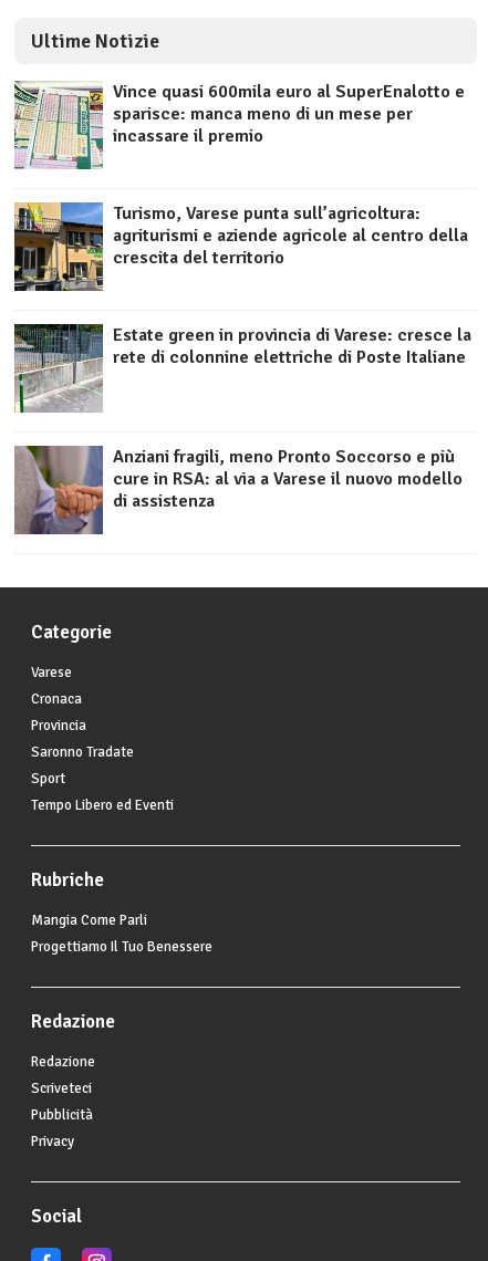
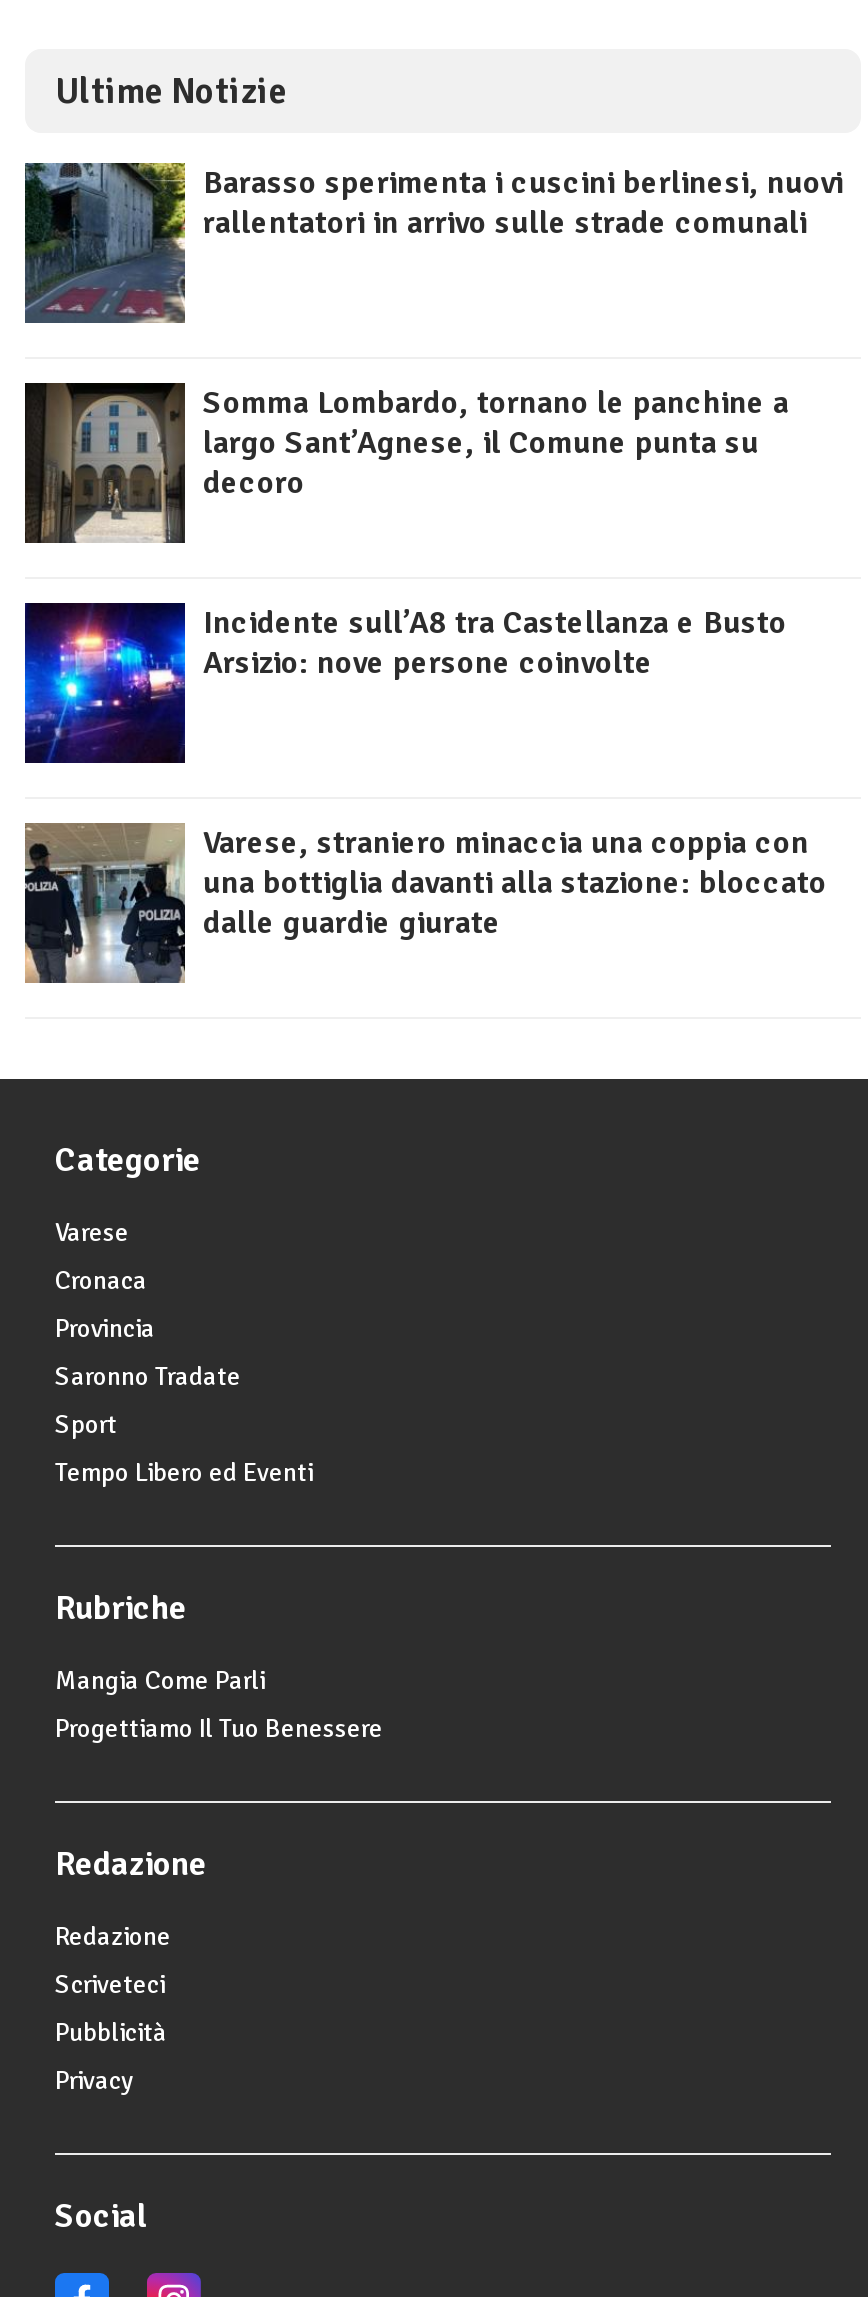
- [image]
- Vince quasi 600mila euro al SuperEnalotto e
- sparisce: manca meno di un mese per
- incassare il premio
+ [image]
+ Barasso sperimenta i cuscini berlinesi, nuovi
+ rallentatori in arrivo sulle strade comunali

- [image]
- Turismo, Varese punta sull’agricoltura:
- agriturismi e aziende agricole al centro della
- crescita del territorio
+ [image]
+ Somma Lombardo, tornano le panchine a
+ largo Sant’Agnese, il Comune punta su
+ decoro

- [image]
- Estate green in provincia di Varese: cresce la
- rete di colonnine elettriche di Poste Italiane
+ [image]
+ Incidente sull’A8 tra Castellanza e Busto
+ Arsizio: nove persone coinvolte

- [image]
- Anziani fragili, meno Pronto Soccorso e più
- cure in RSA: al via a Varese il nuovo modello
- di assistenza
+ [image]
+ Varese, straniero minaccia una coppia con
+ una bottiglia davanti alla stazione: bloccato
+ dalle guardie giurate
